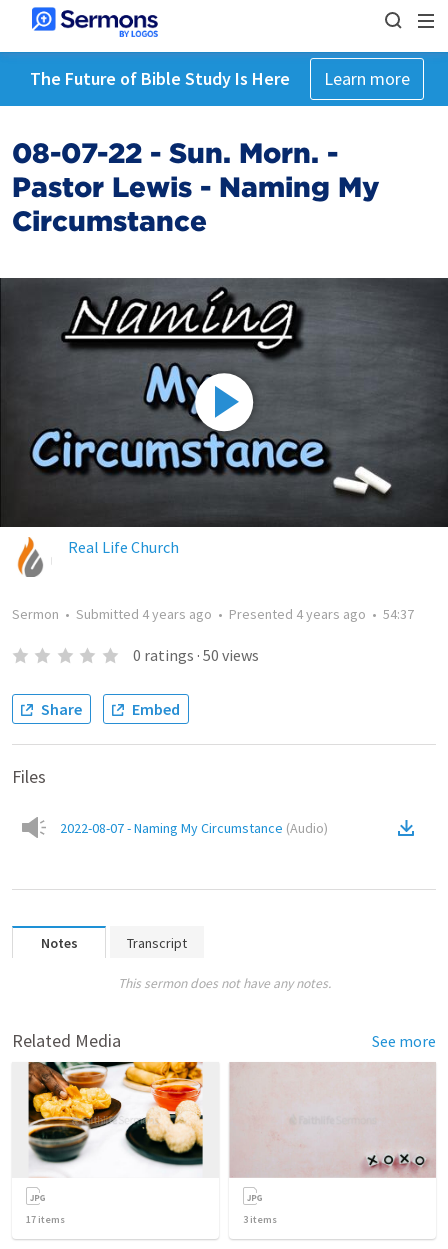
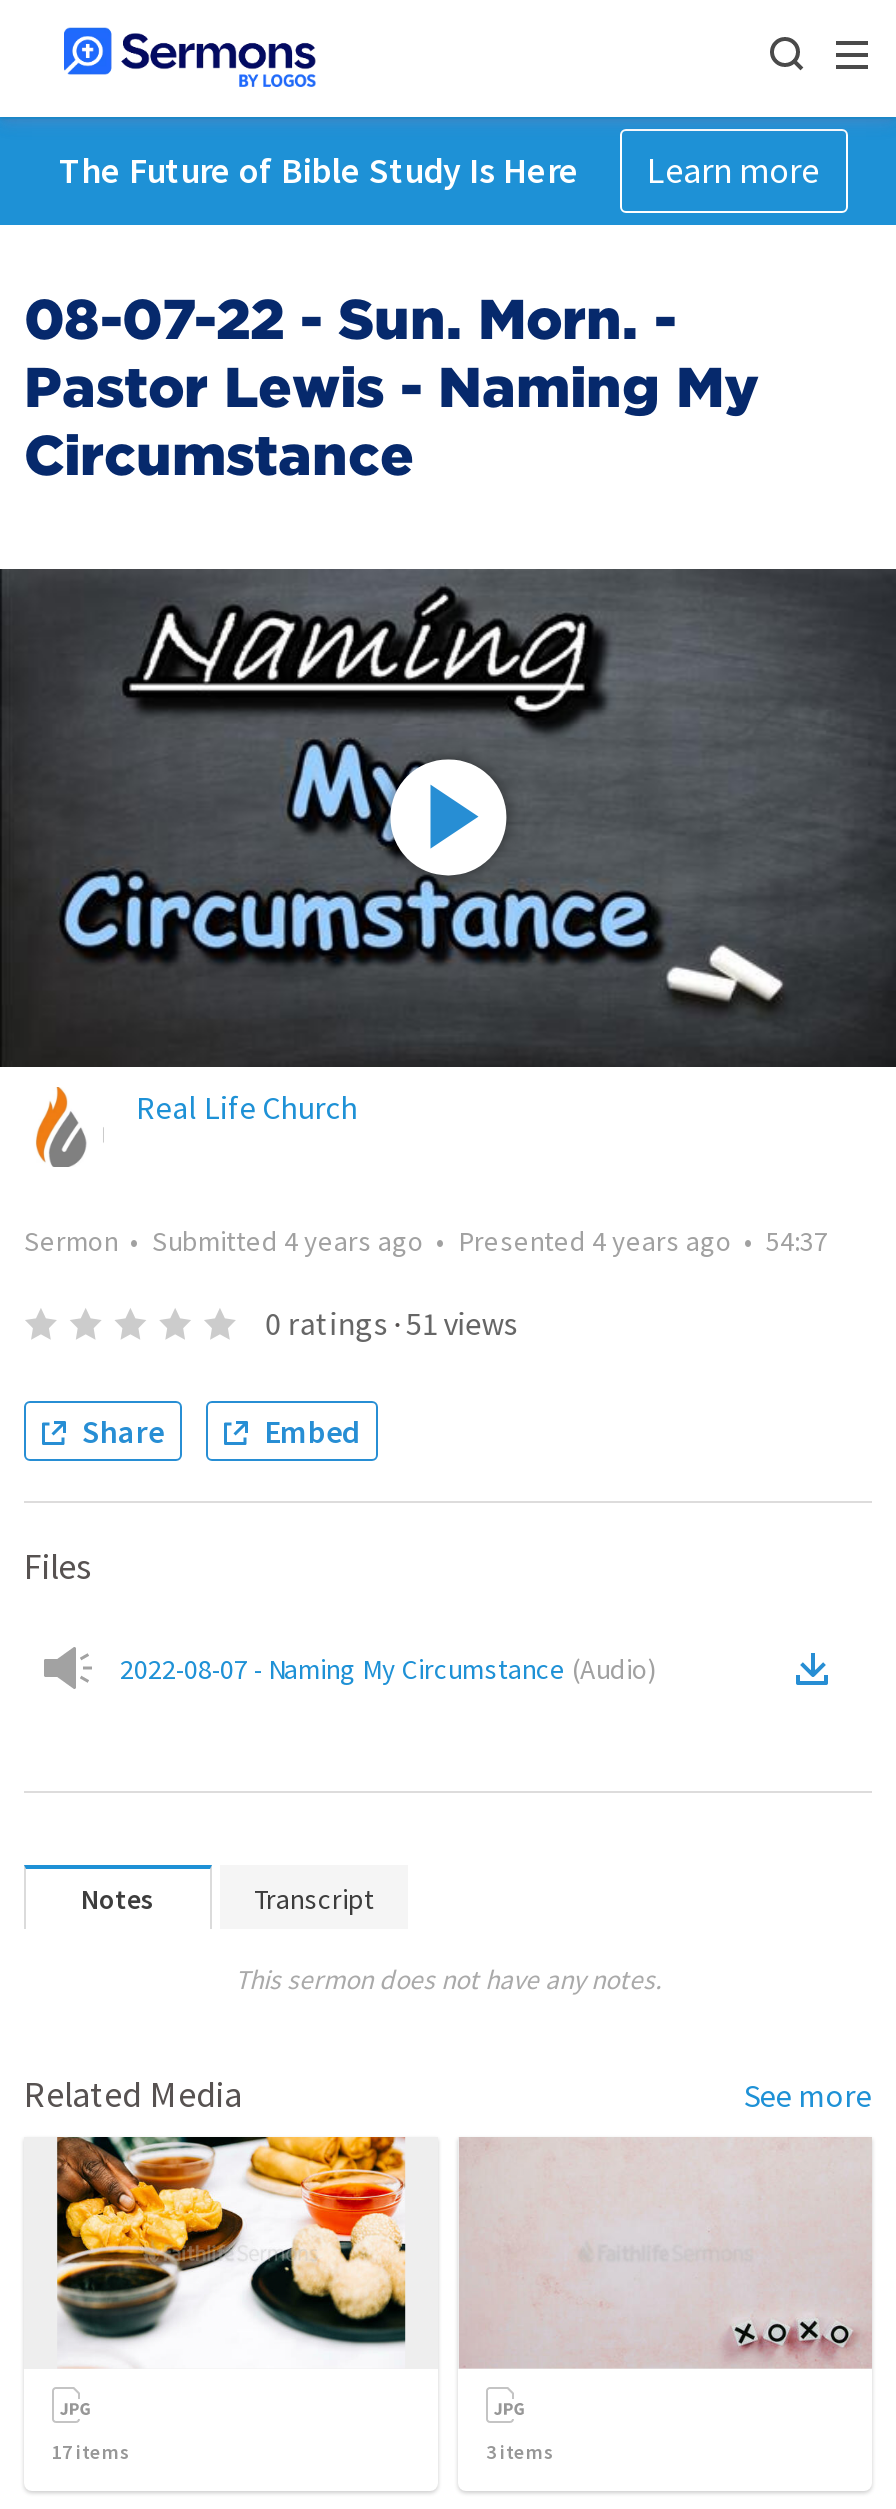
- 0 ratings · 50 views
+ 0 ratings · 51 views
